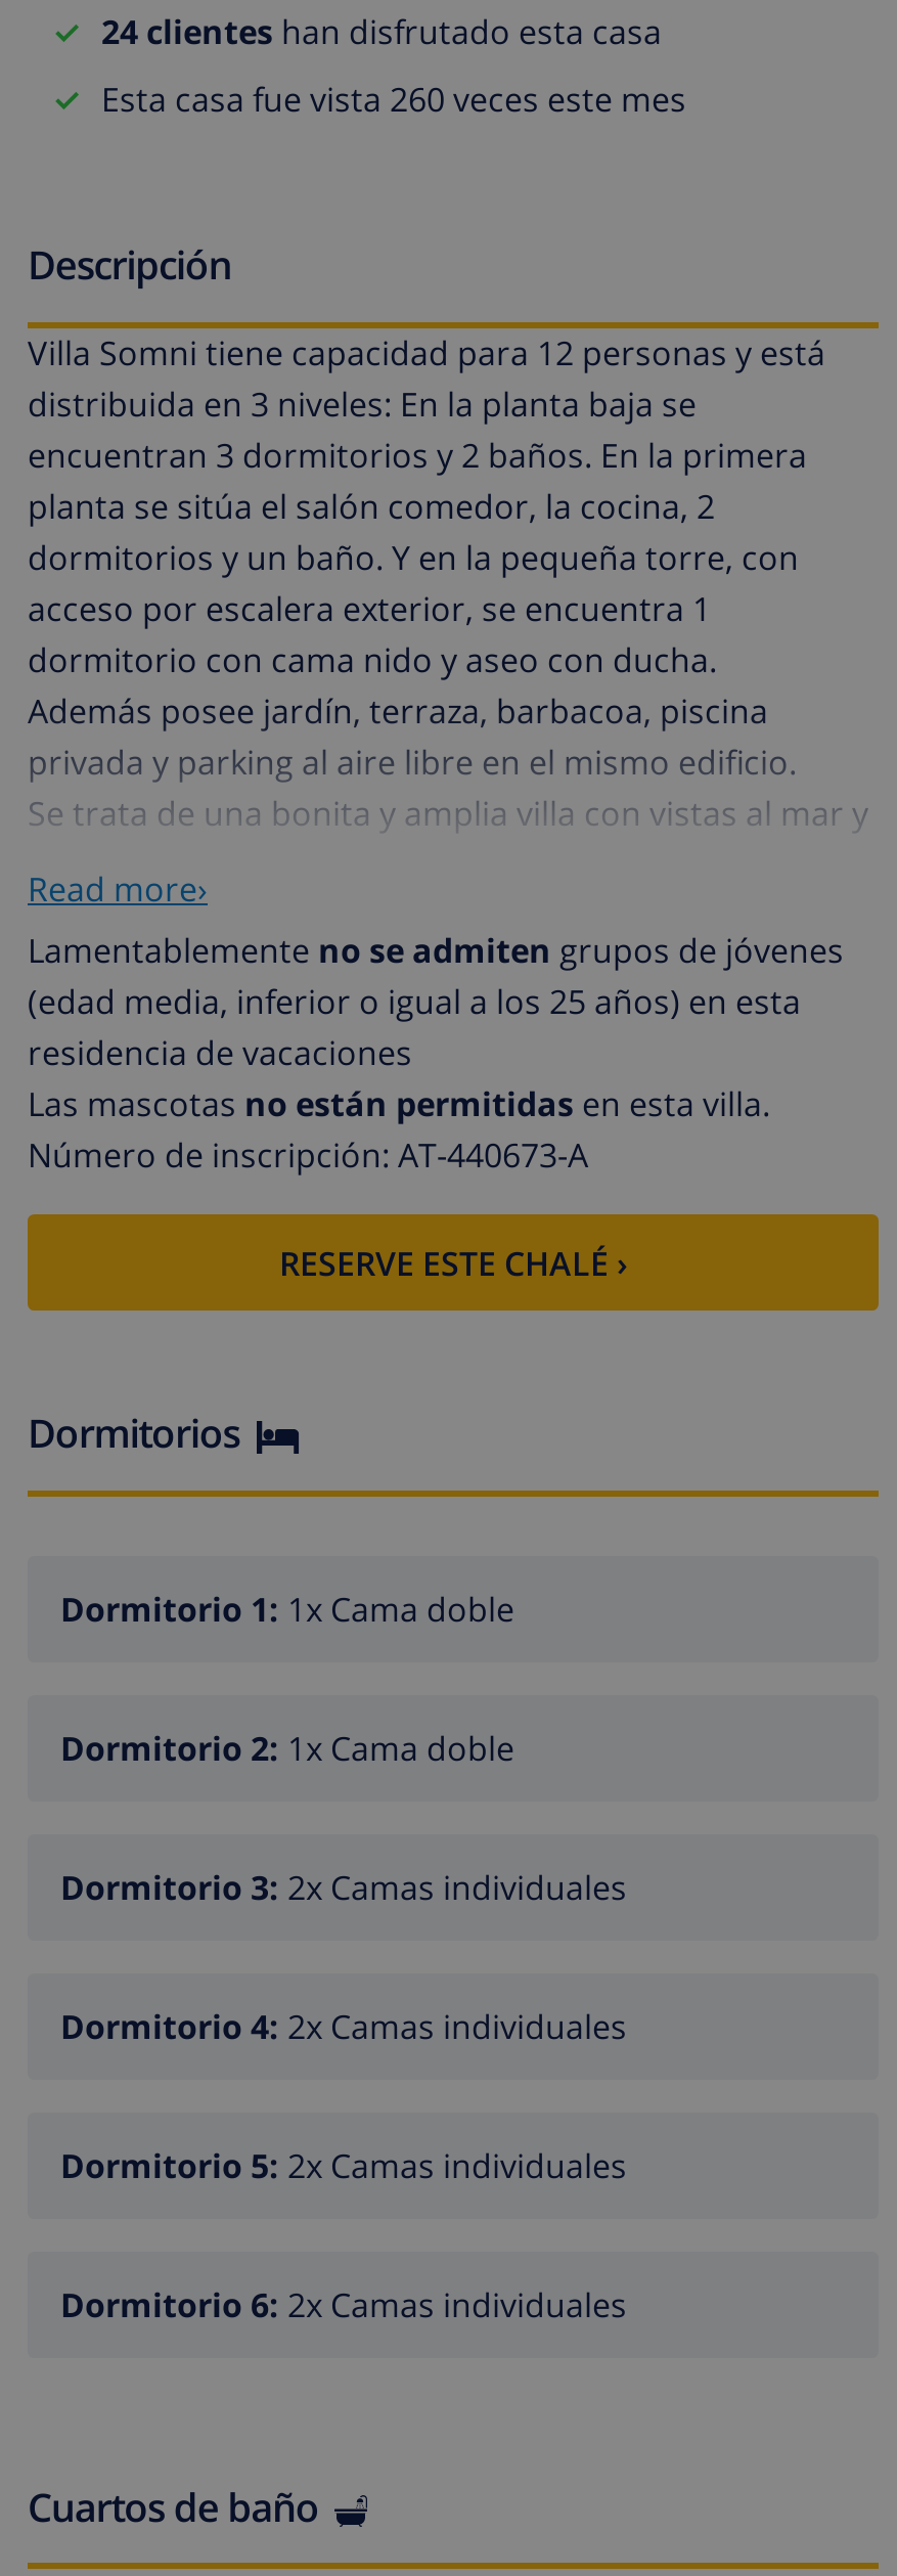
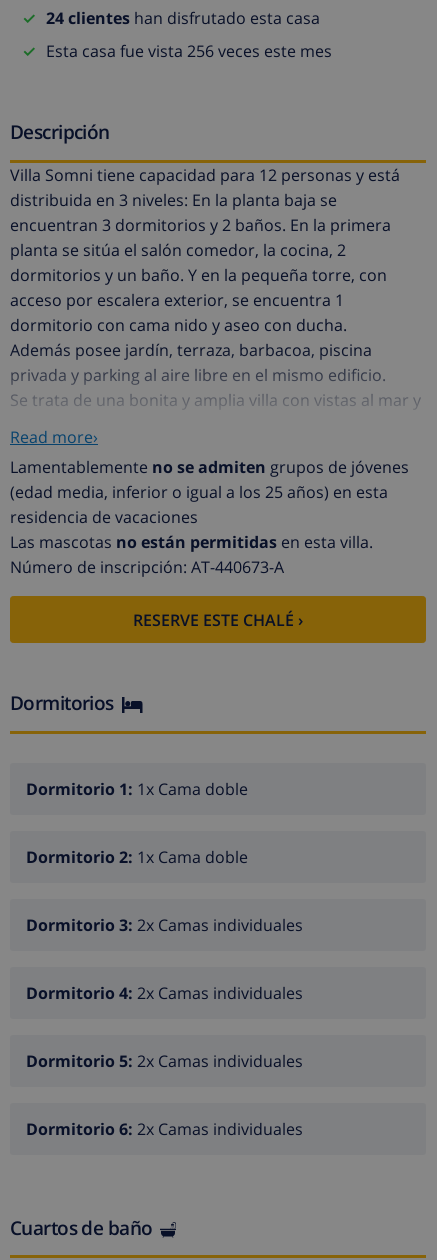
- Esta casa fue vista 260 veces este mes
+ Esta casa fue vista 256 veces este mes
